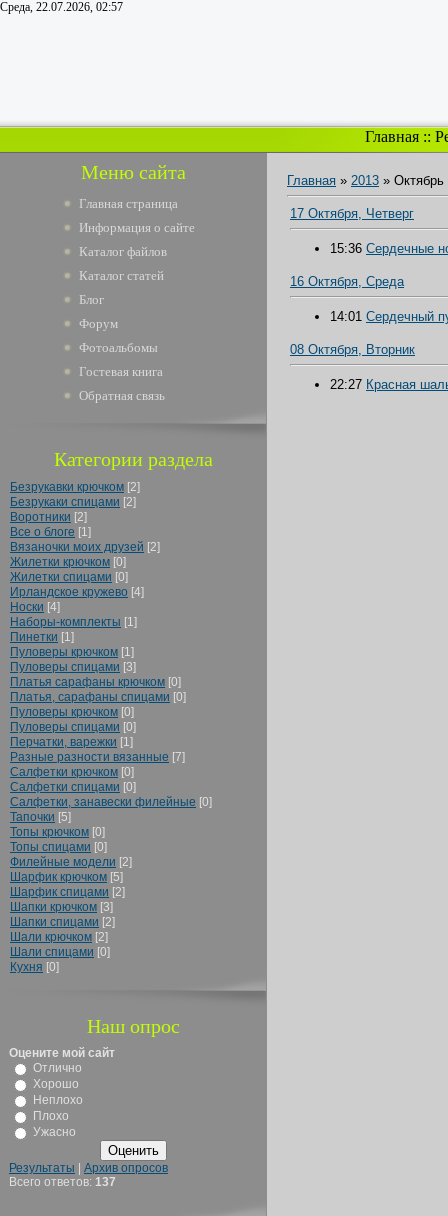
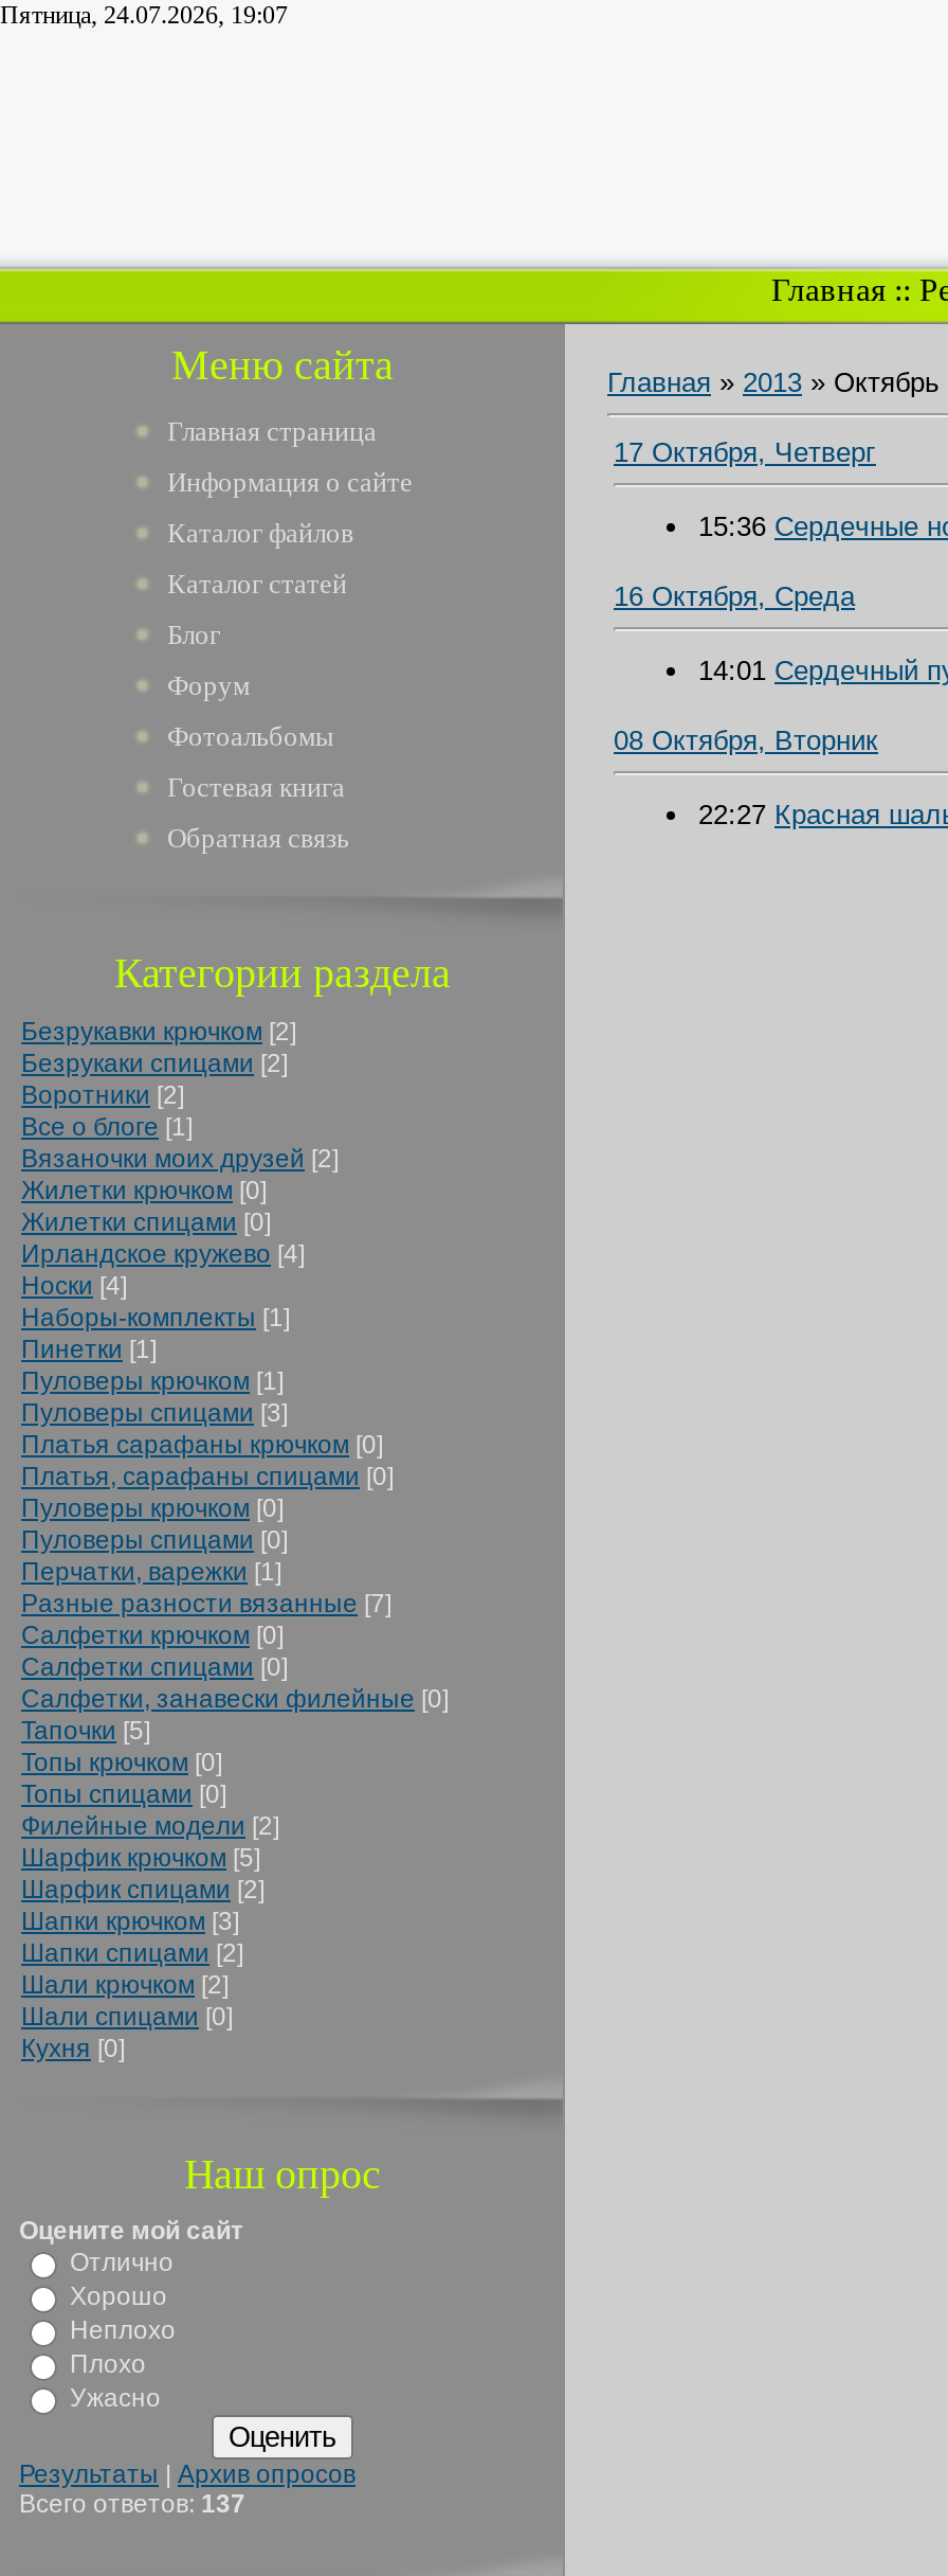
- Среда, 22.07.2026, 02:57
+ Пятница, 24.07.2026, 19:07
